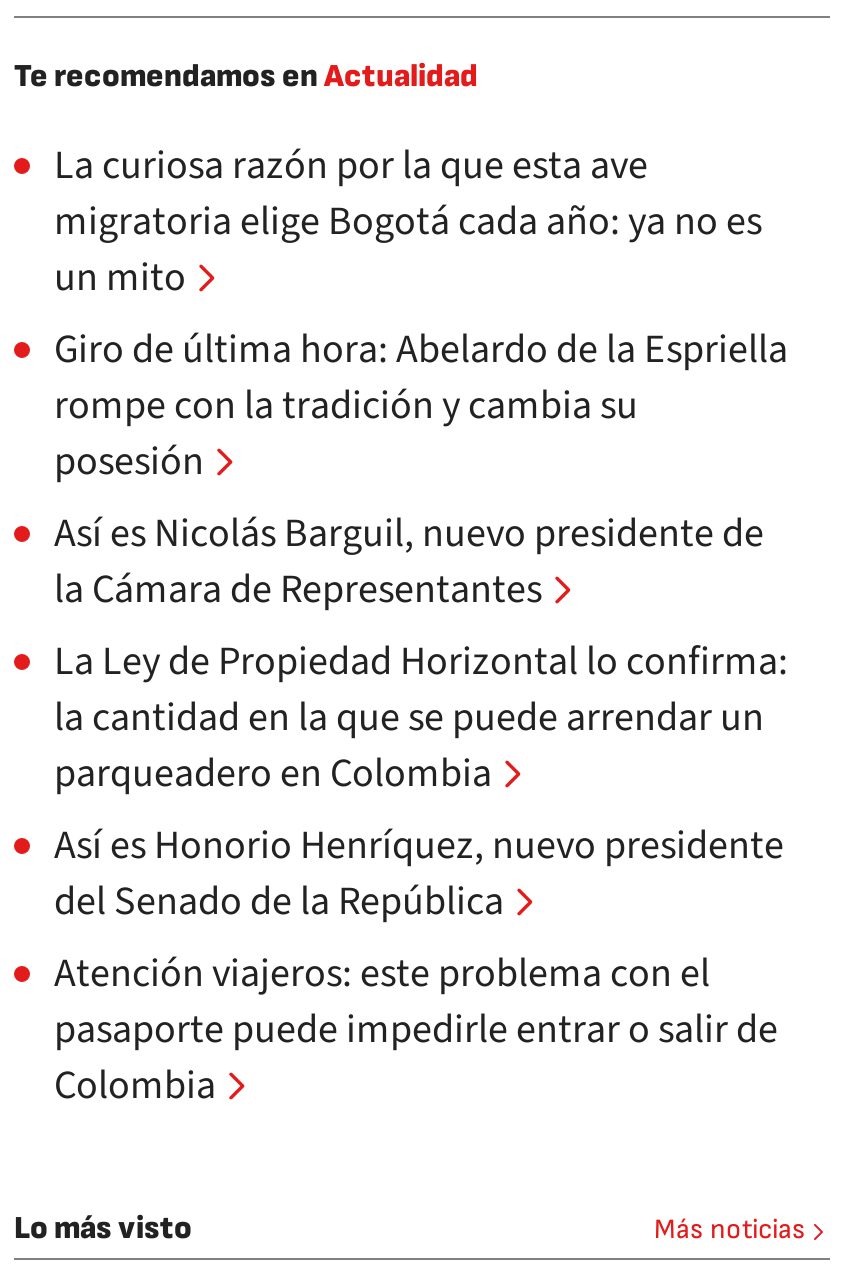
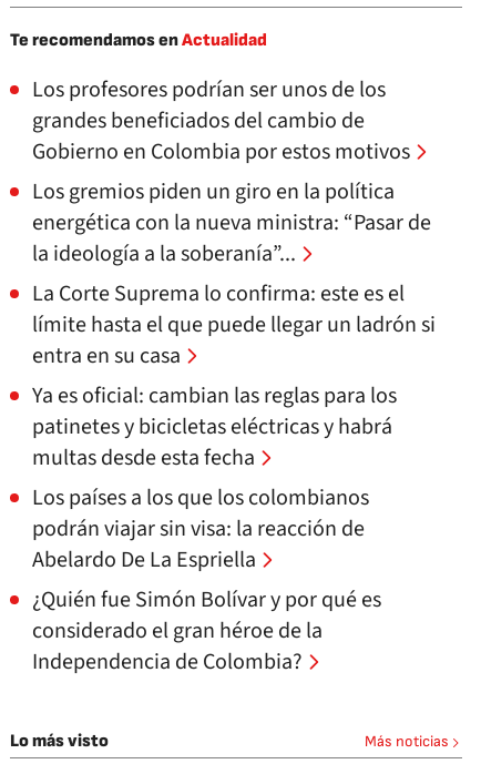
- La curiosa razón por la que esta ave
- migratoria elige Bogotá cada año: ya no es
- un mito
- Giro de última hora: Abelardo de la Espriella
- rompe con la tradición y cambia su
- posesión
- Así es Nicolás Barguil, nuevo presidente de
- la Cámara de Representantes
- La Ley de Propiedad Horizontal lo confirma:
- la cantidad en la que se puede arrendar un
- parqueadero en Colombia
- Así es Honorio Henríquez, nuevo presidente
- del Senado de la República
- Atención viajeros: este problema con el
- pasaporte puede impedirle entrar o salir de
- Colombia
+ Los profesores podrían ser unos de los
+ grandes beneficiados del cambio de
+ Gobierno en Colombia por estos motivos
+ Los gremios piden un giro en la política
+ energética con la nueva ministra: “Pasar de
+ la ideología a la soberanía”...
+ La Corte Suprema lo confirma: este es el
+ límite hasta el que puede llegar un ladrón si
+ entra en su casa
+ Ya es oficial: cambian las reglas para los
+ patinetes y bicicletas eléctricas y habrá
+ multas desde esta fecha
+ Los países a los que los colombianos
+ podrán viajar sin visa: la reacción de
+ Abelardo De La Espriella
+ ¿Quién fue Simón Bolívar y por qué es
+ considerado el gran héroe de la
+ Independencia de Colombia?
